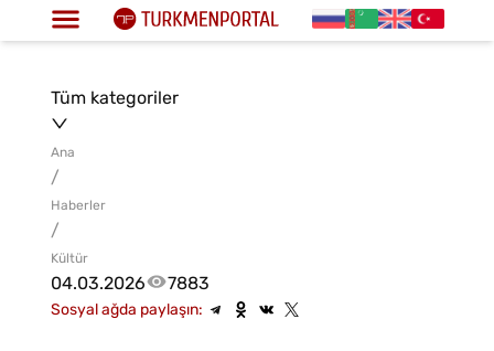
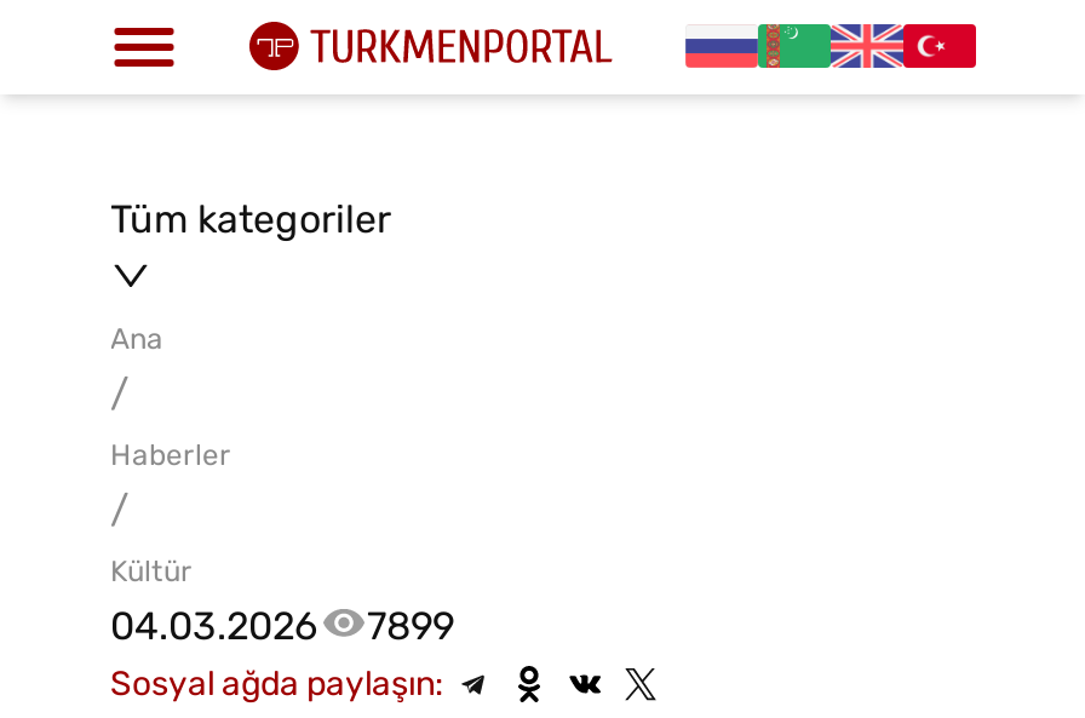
- 04.03.2026 7883
+ 04.03.2026 7899
